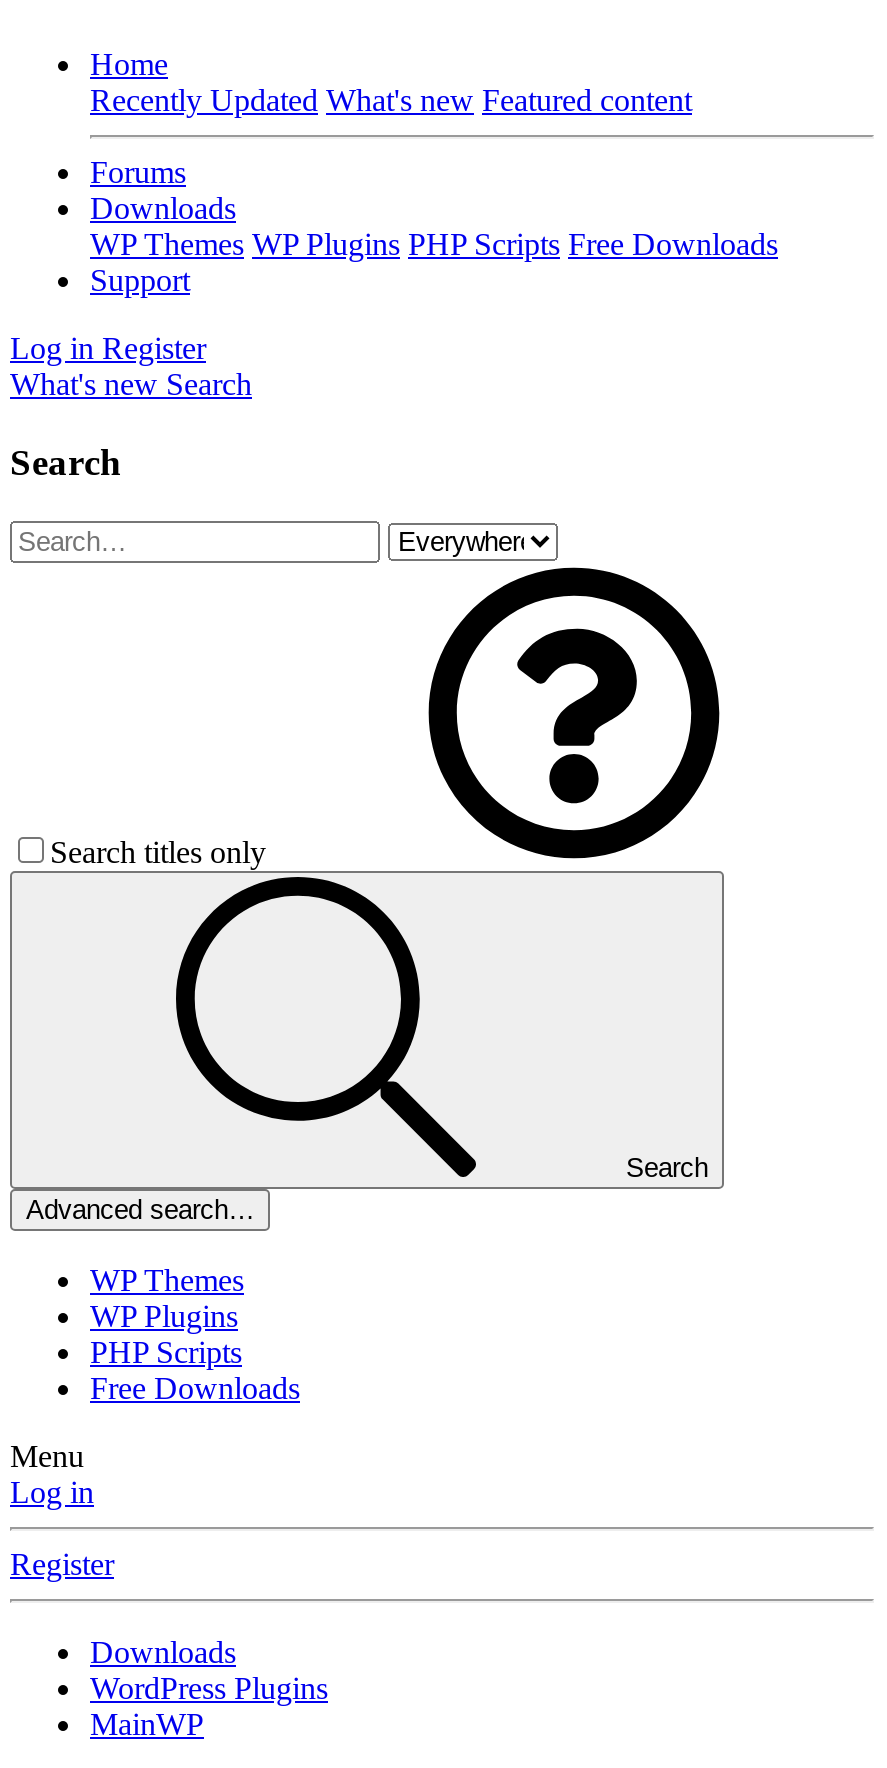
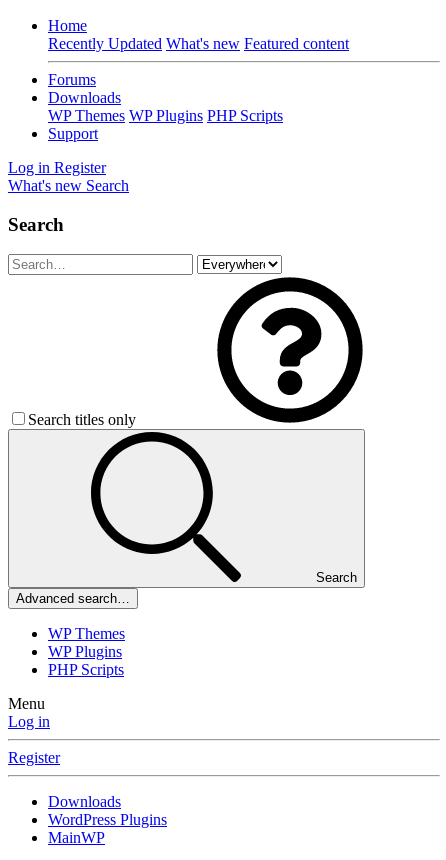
- WP Themes WP Plugins PHP Scripts Free Downloads
+ WP Themes WP Plugins PHP Scripts

- Free Downloads
